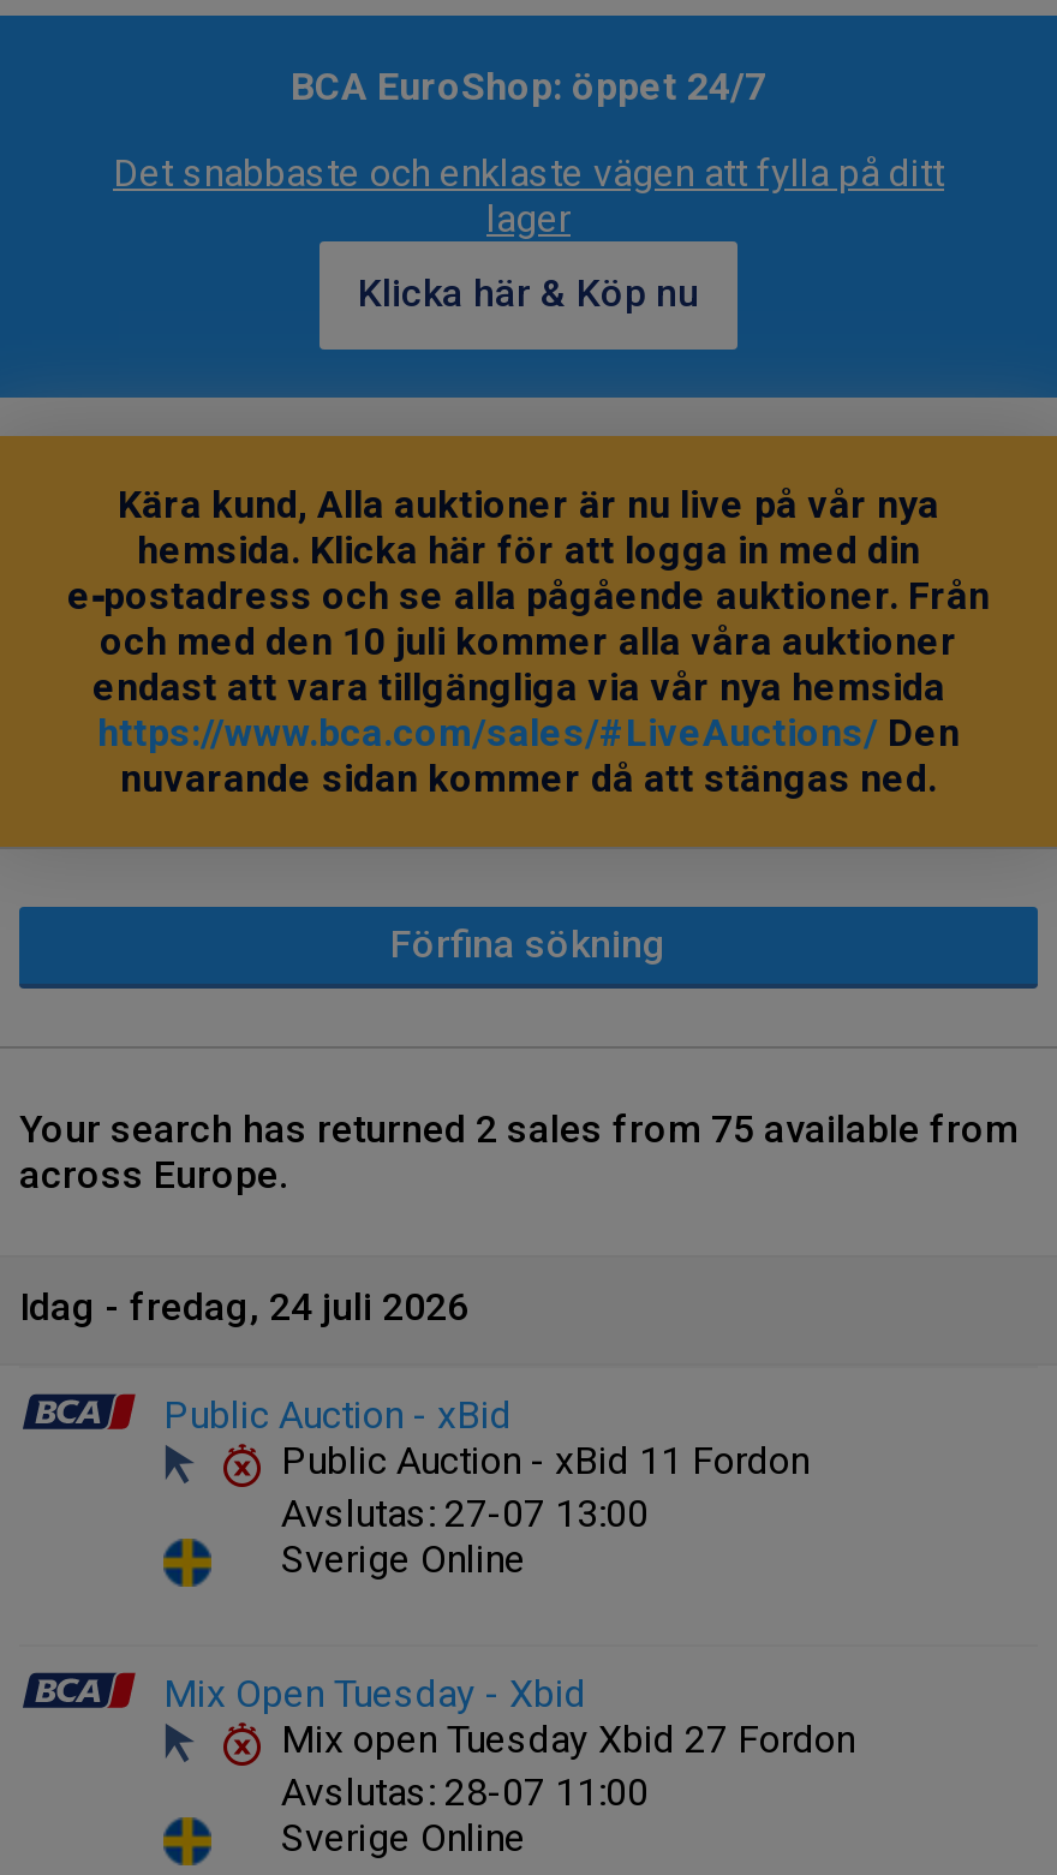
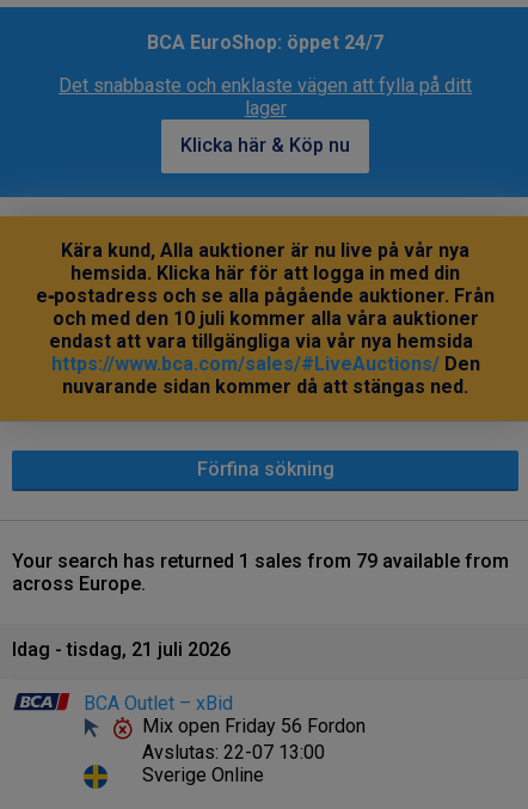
- Your search has returned 2 sales from 75 available from
+ Your search has returned 1 sales from 79 available from

- Idag - fredag, 24 juli 2026
- Public Auction - xBid
- Public Auction - xBid 11 Fordon
- Avslutas: 27-07 13:00
- Sverige Online
- Mix Open Tuesday - Xbid
- Mix open Tuesday Xbid 27 Fordon
- Avslutas: 28-07 11:00
+ Idag - tisdag, 21 juli 2026
+ BCA Outlet – xBid
+ Mix open Friday 56 Fordon
+ Avslutas: 22-07 13:00
